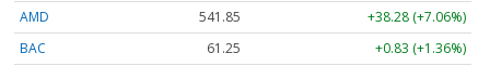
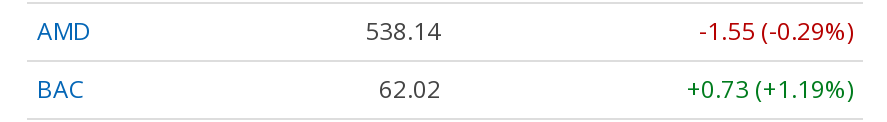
- 541.85
+ 538.14

- +38.28 (+7.06%)
+ -1.55 (-0.29%)

- 61.25
+ 62.02

- +0.83 (+1.36%)
+ +0.73 (+1.19%)
